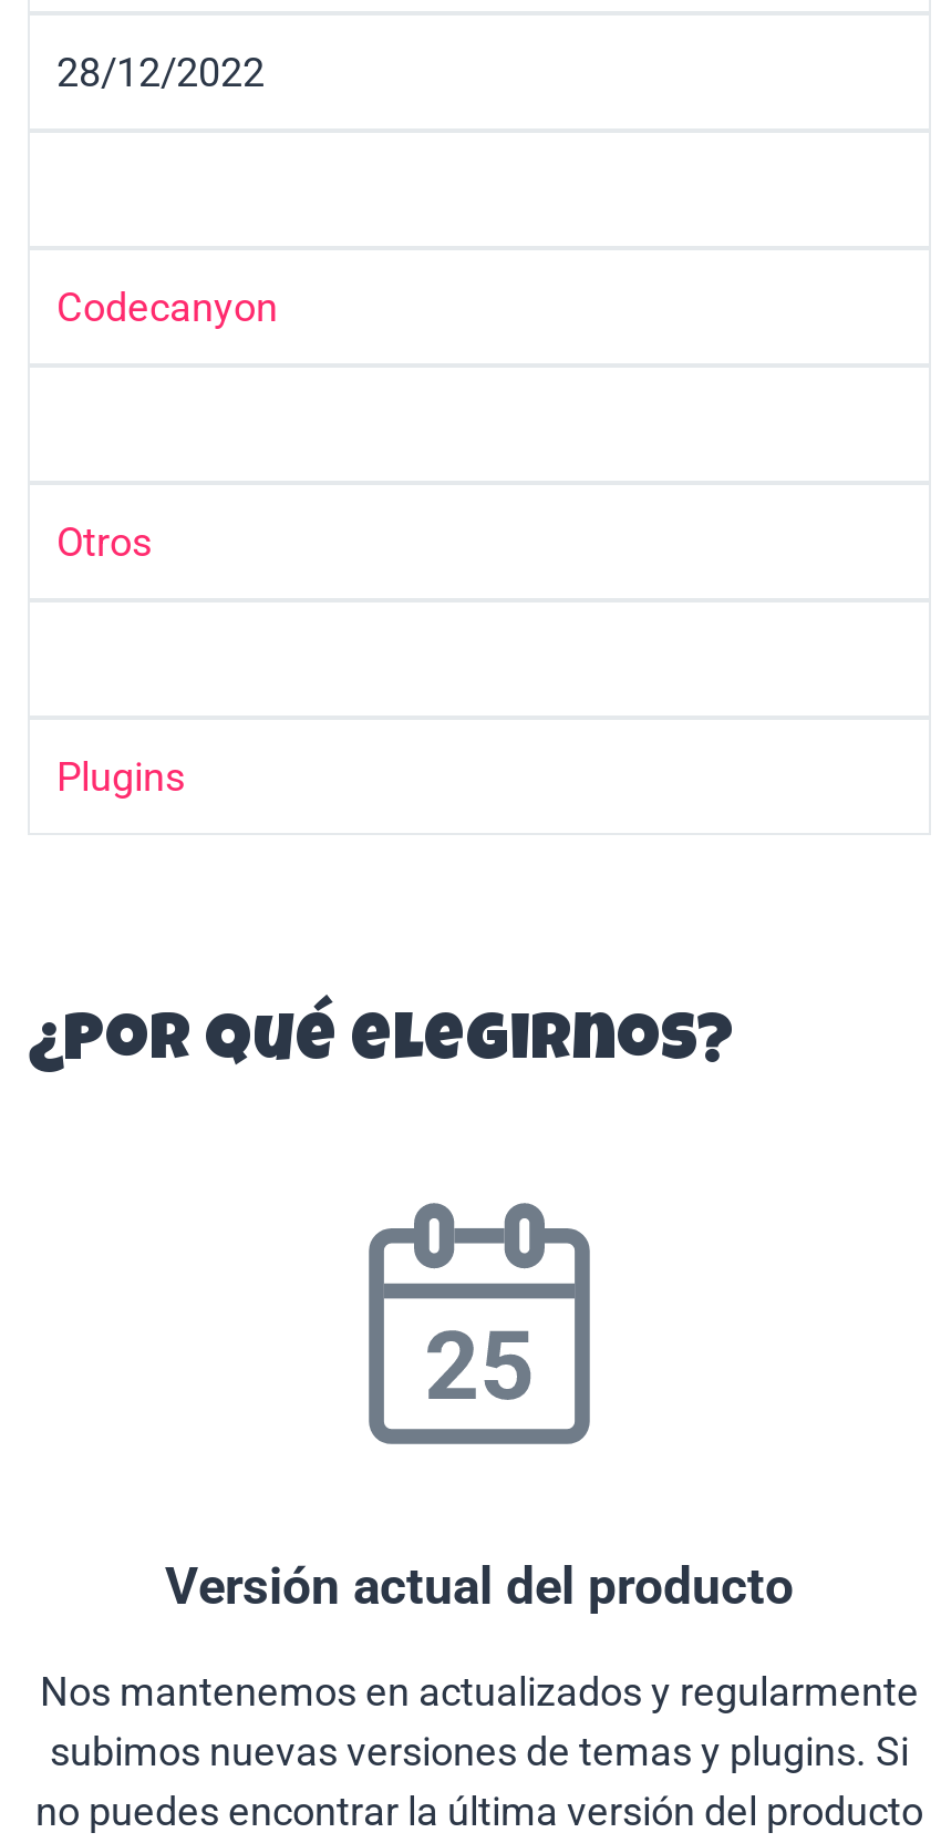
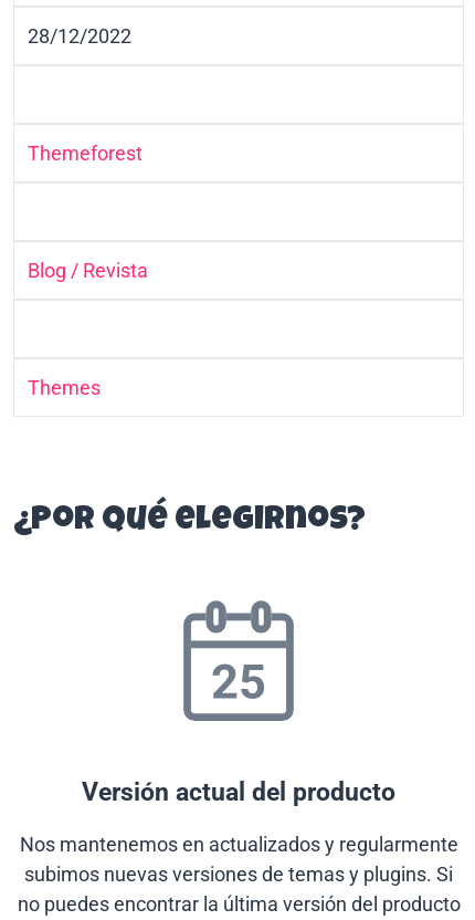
- Codecanyon
+ Themeforest

- Otros
+ Blog / Revista

- Plugins
+ Themes
